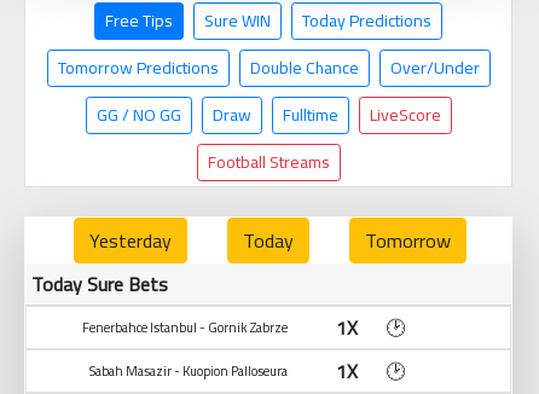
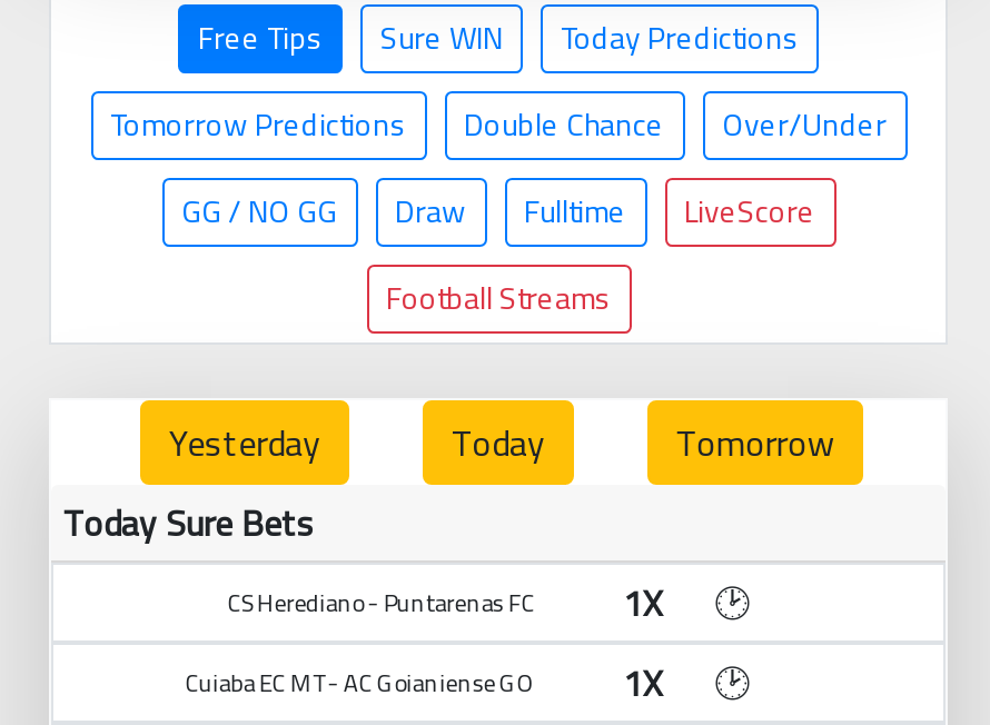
- Fenerbahce Istanbul - Gornik Zabrze
+ CS Herediano - Puntarenas FC

- Sabah Masazir - Kuopion Palloseura
+ Cuiaba EC MT - AC Goianiense GO
